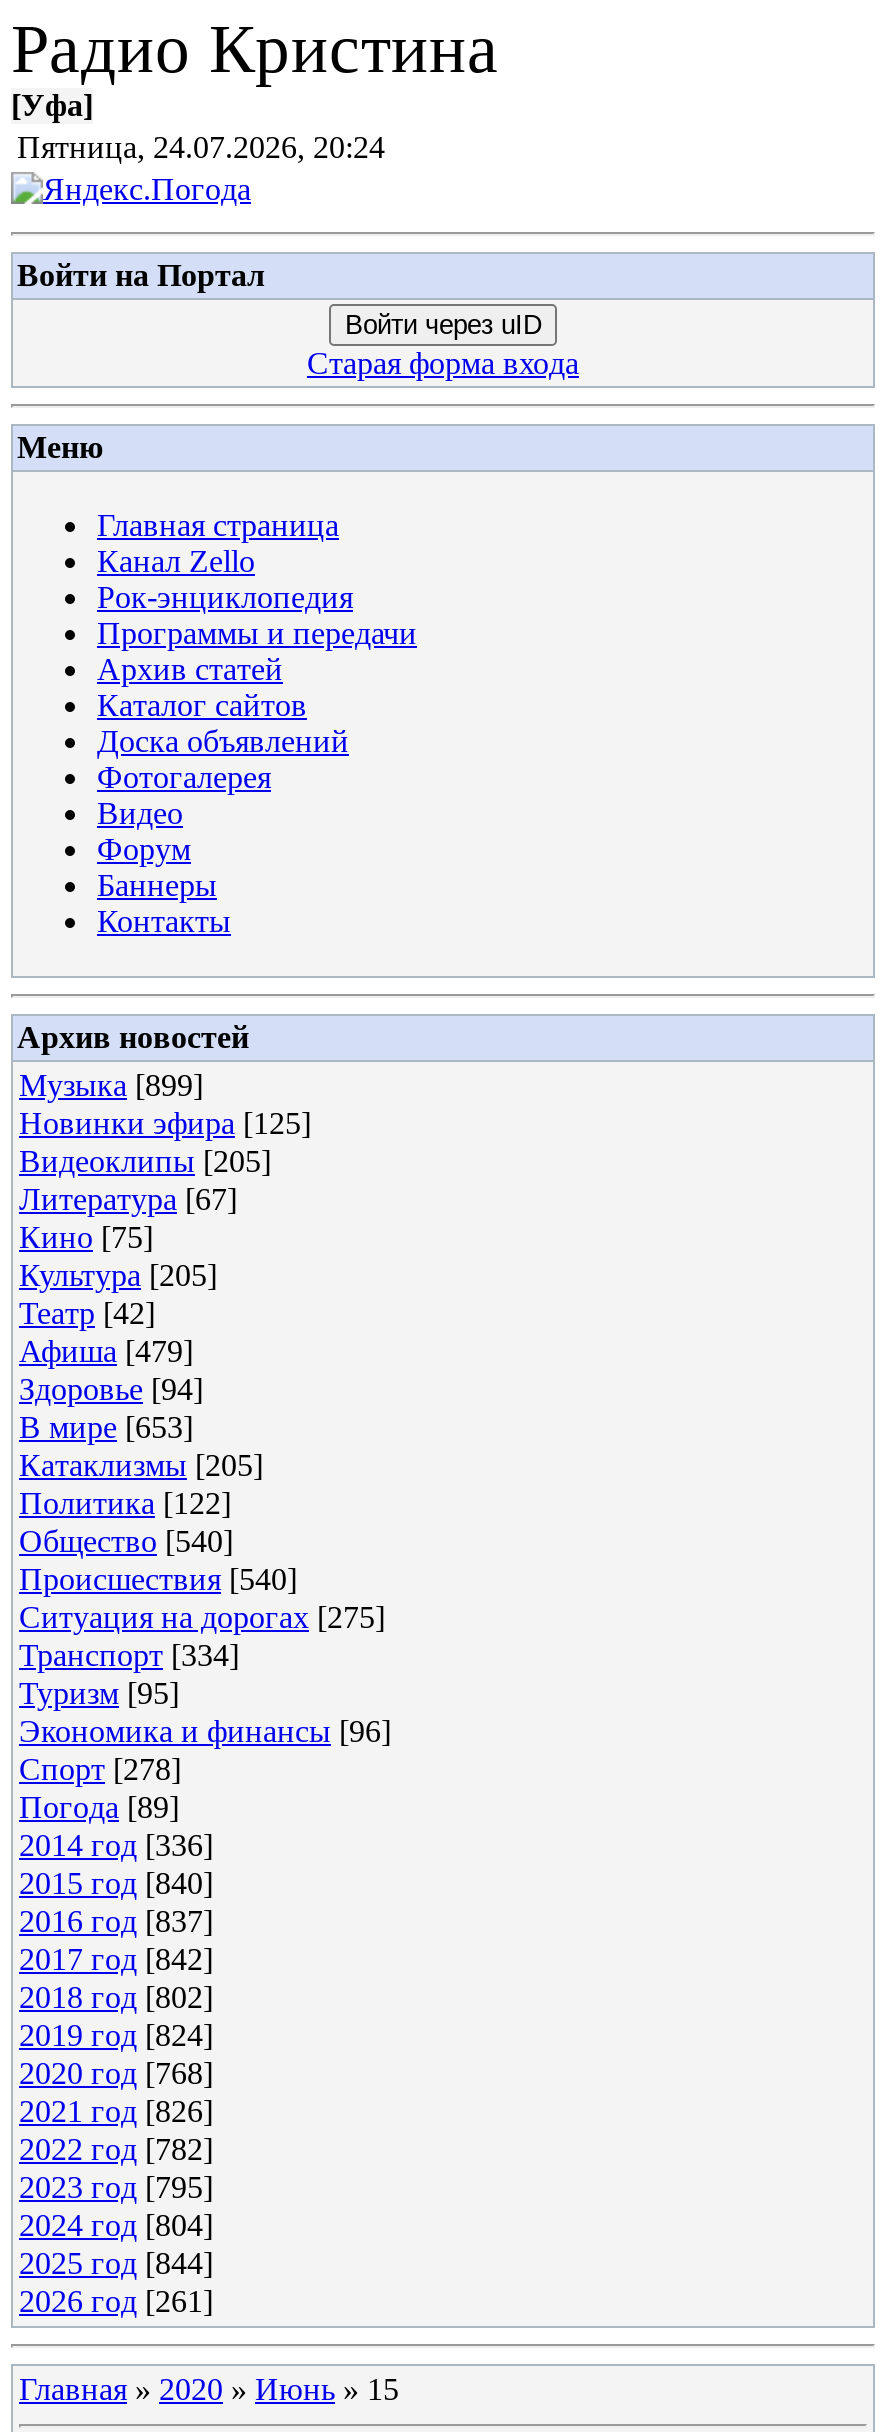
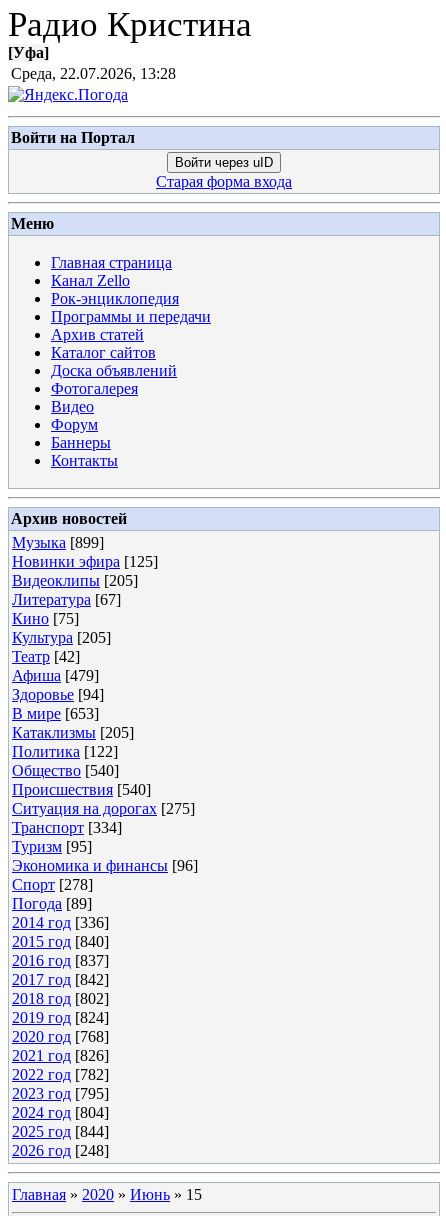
- Пятница, 24.07.2026, 20:24
+ Среда, 22.07.2026, 13:28

- 2026 год [261]
+ 2026 год [248]
